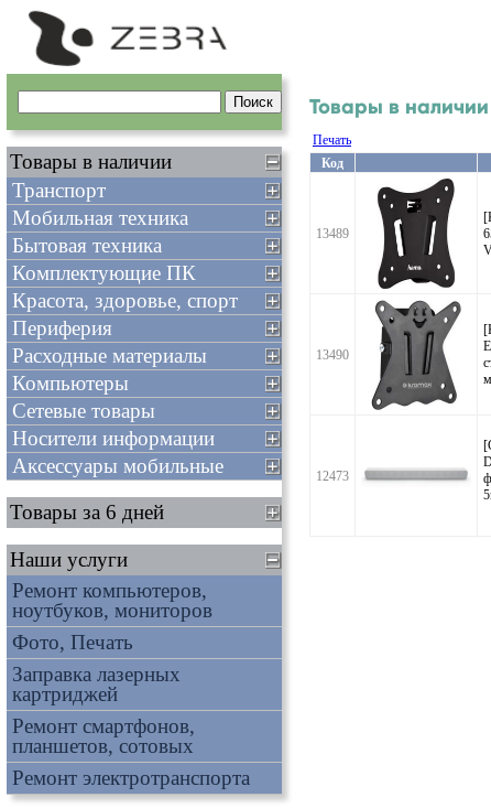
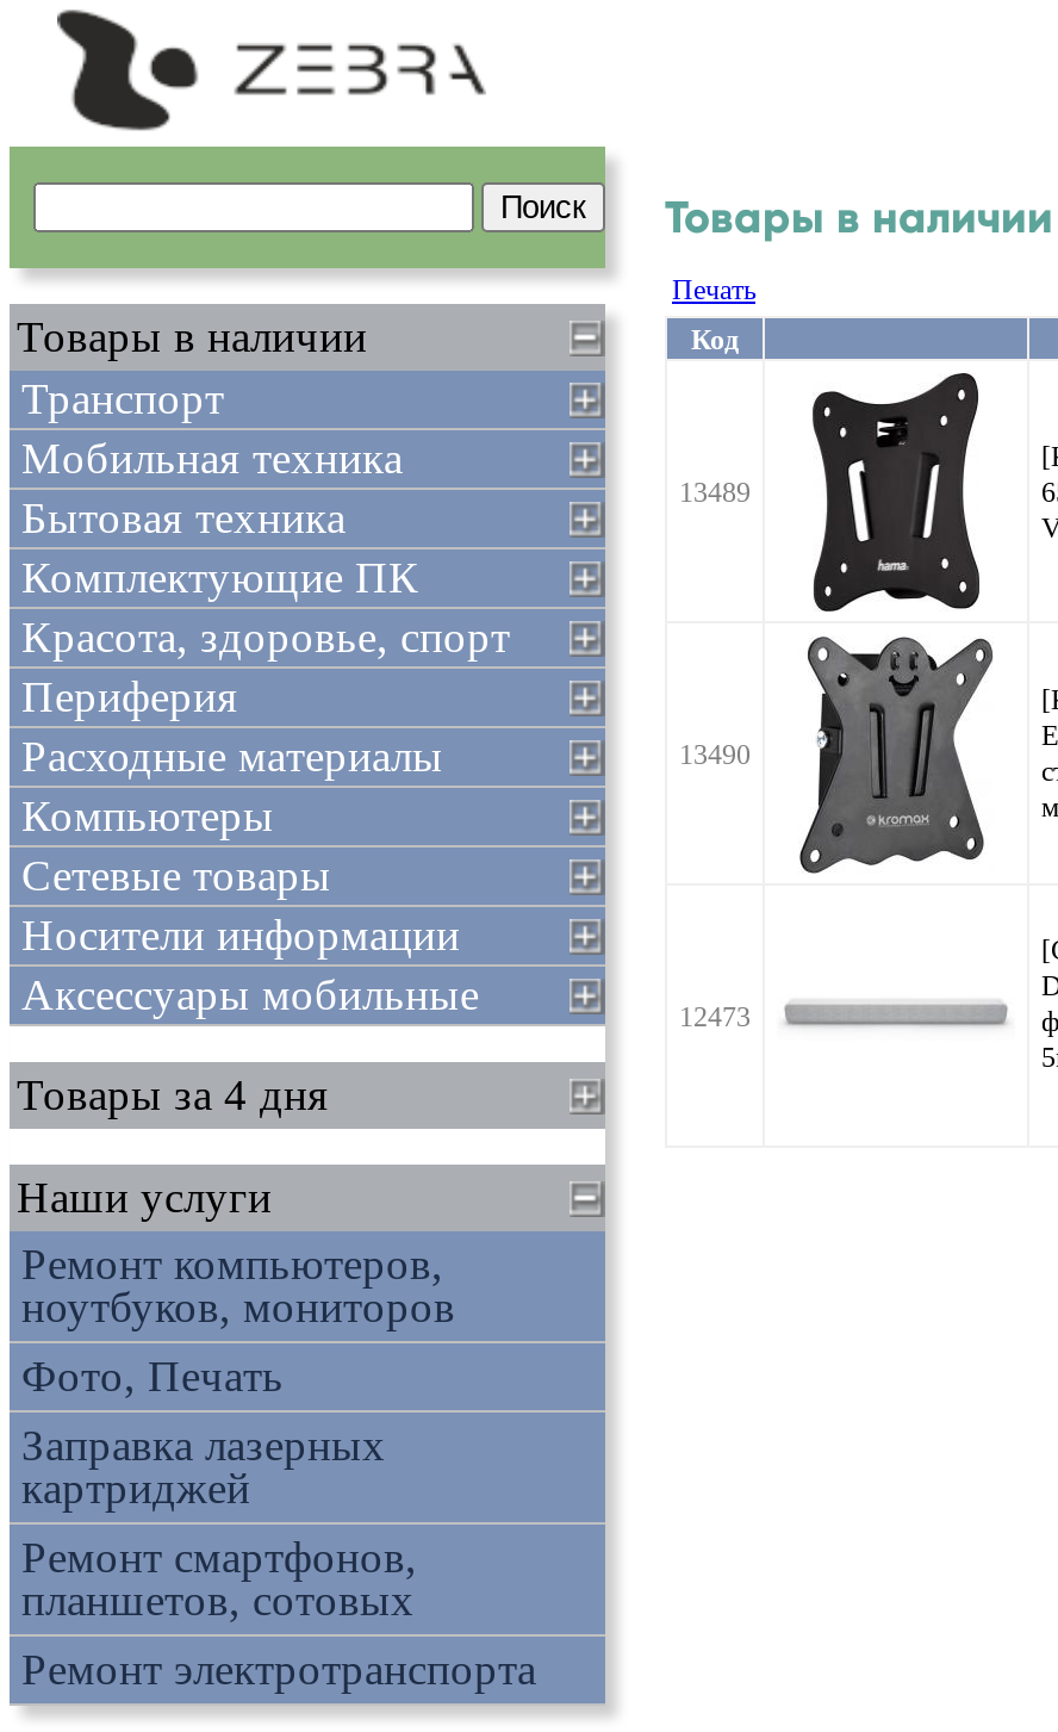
- Товары за 6 дней
+ Товары за 4 дня
